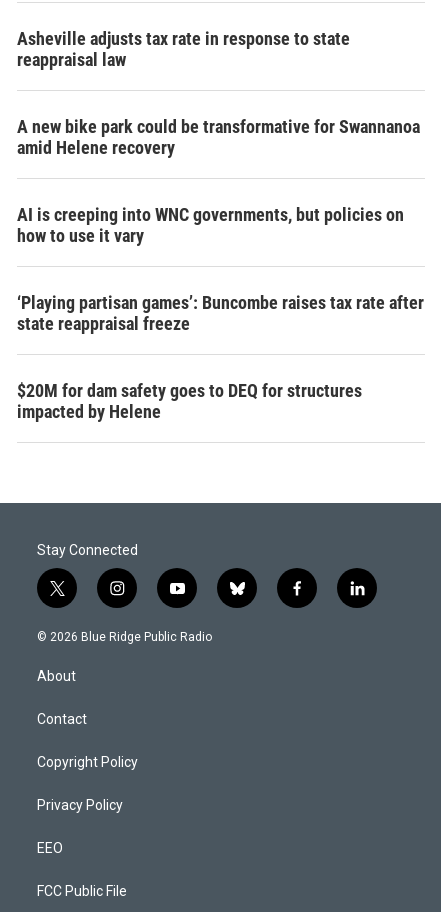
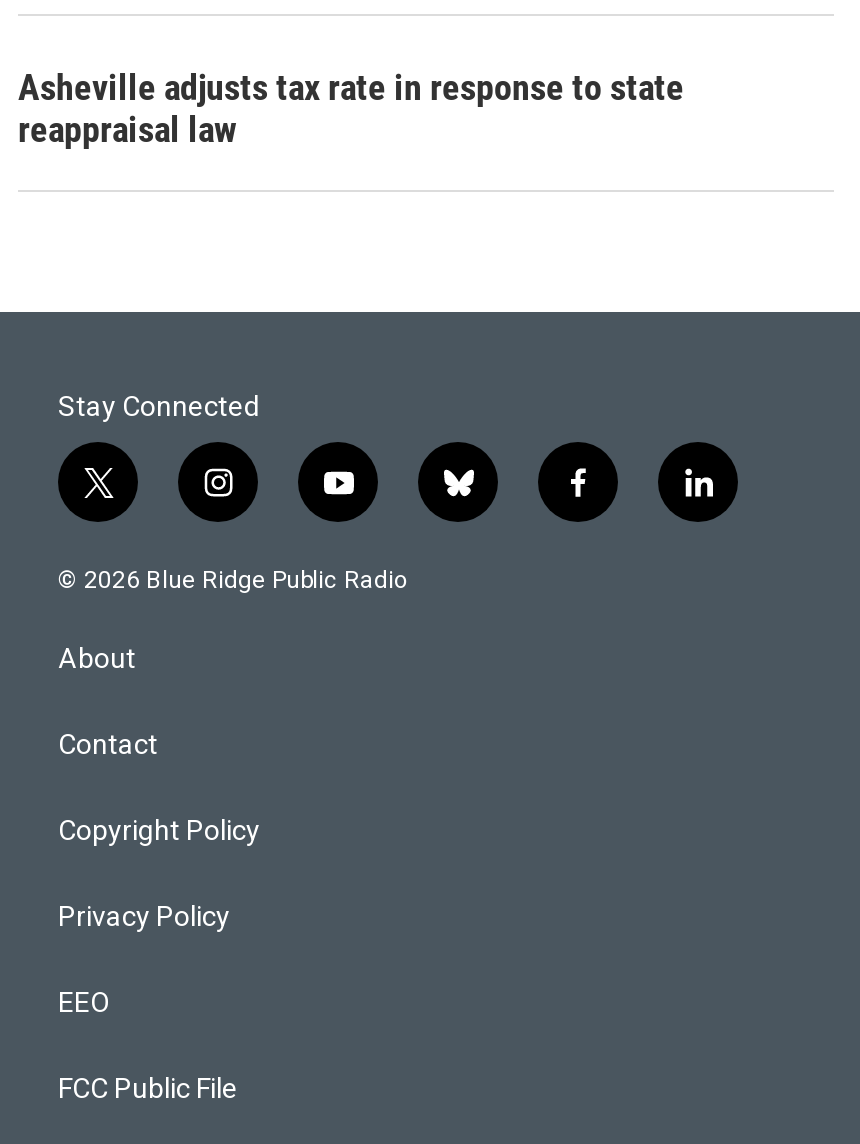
- A new bike park could be transformative for Swannanoa
- amid Helene recovery
- AI is creeping into WNC governments, but policies on
- how to use it vary
- ‘Playing partisan games’: Buncombe raises tax rate after
- state reappraisal freeze
- $20M for dam safety goes to DEQ for structures
- impacted by Helene
